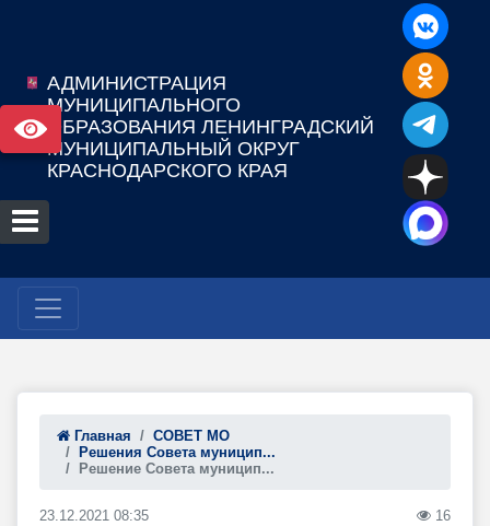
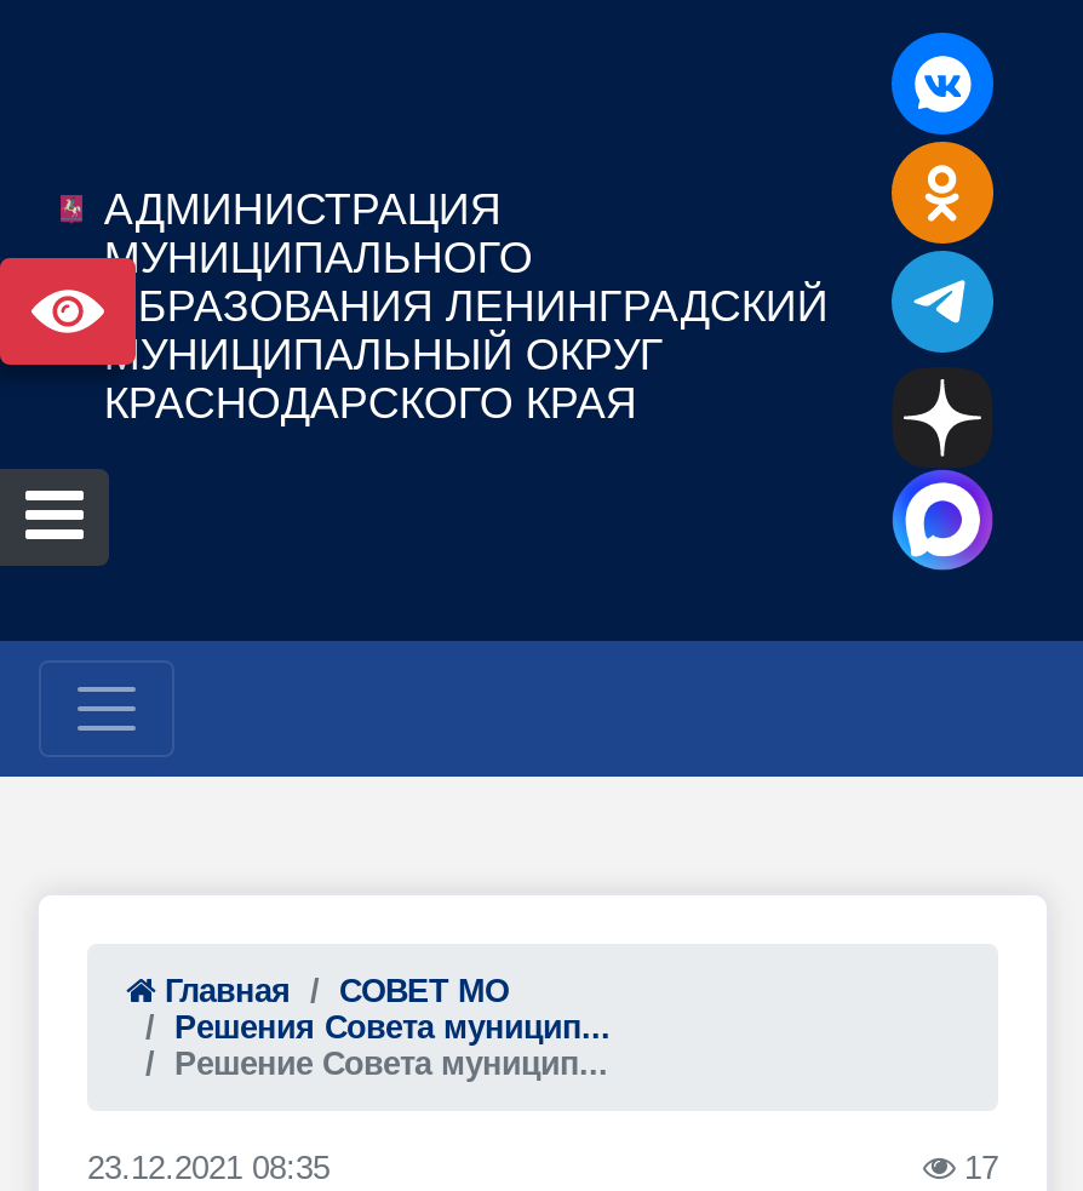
- 16
+ 17
